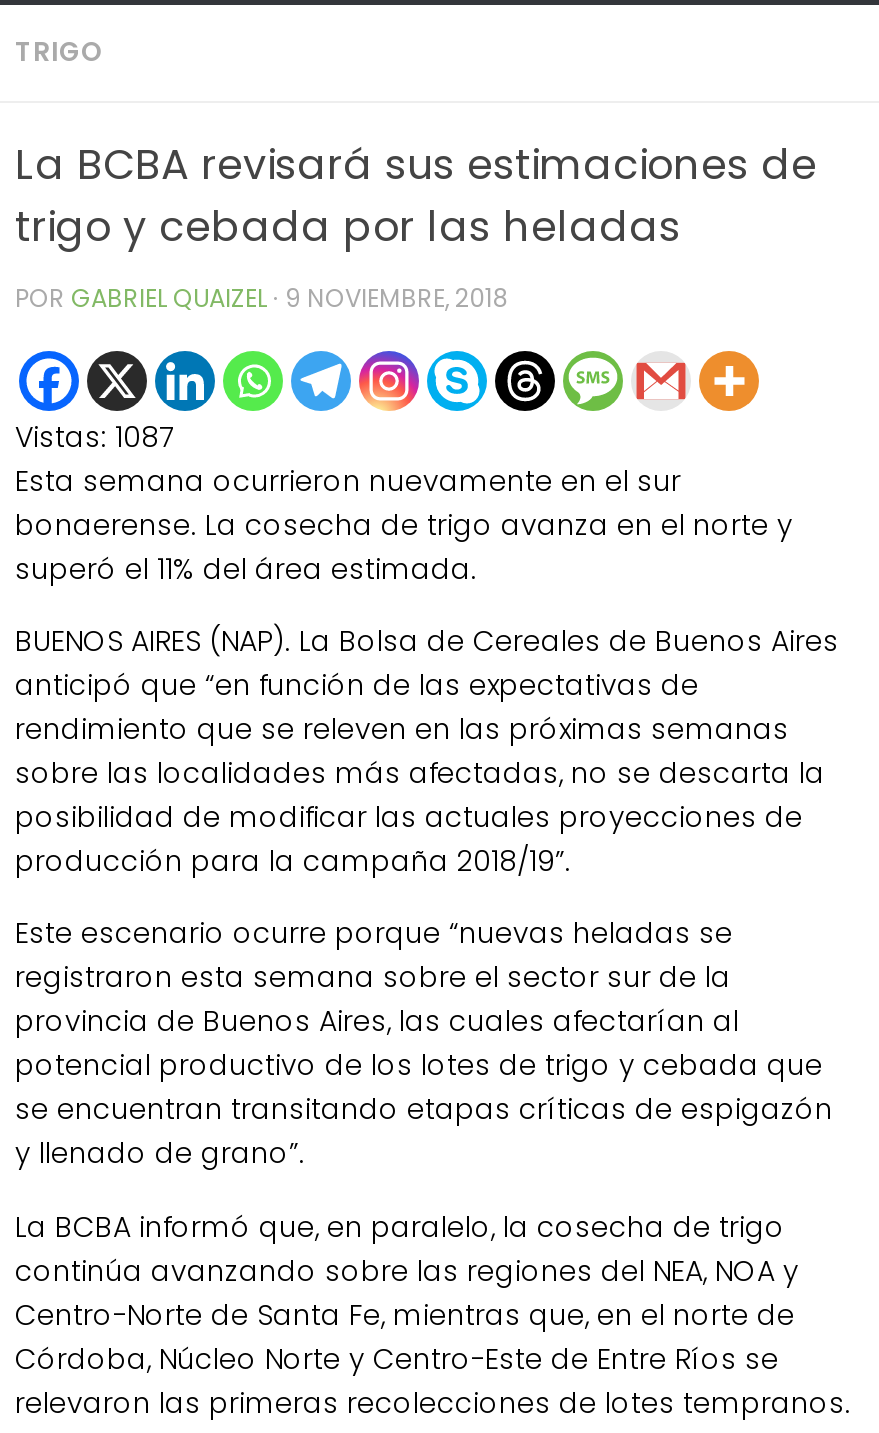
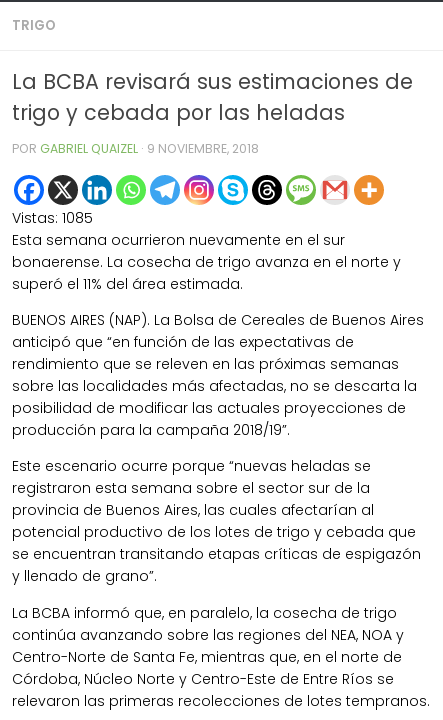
- Vistas: 1087
+ Vistas: 1085
